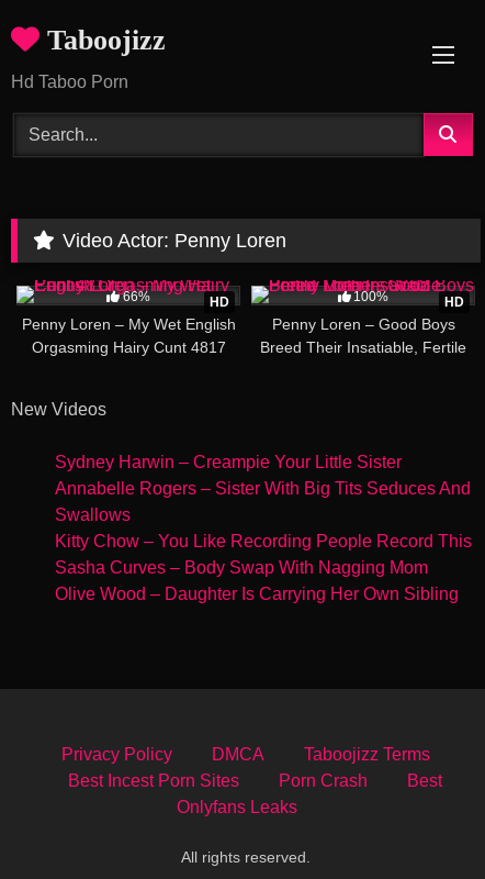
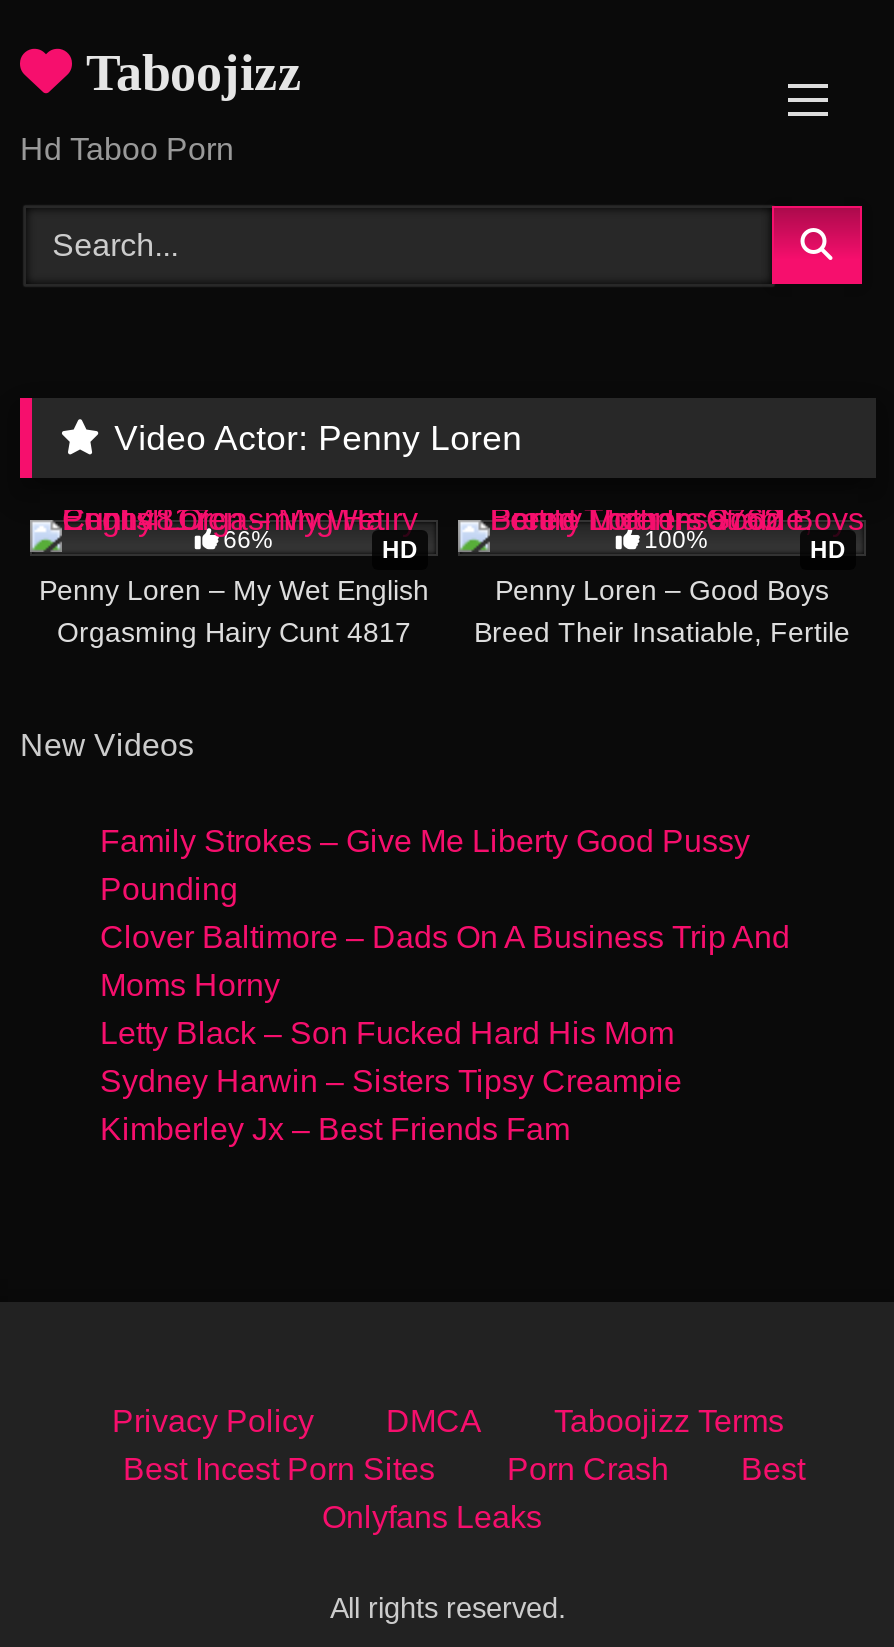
- Sydney Harwin – Creampie Your Little Sister
- Annabelle Rogers – Sister With Big Tits Seduces And
- Swallows
- Kitty Chow – You Like Recording People Record This
- Sasha Curves – Body Swap With Nagging Mom
- Olive Wood – Daughter Is Carrying Her Own Sibling
+ Family Strokes – Give Me Liberty Good Pussy
+ Pounding
+ Clover Baltimore – Dads On A Business Trip And
+ Moms Horny
+ Letty Black – Son Fucked Hard His Mom
+ Sydney Harwin – Sisters Tipsy Creampie
+ Kimberley Jx – Best Friends Fam
